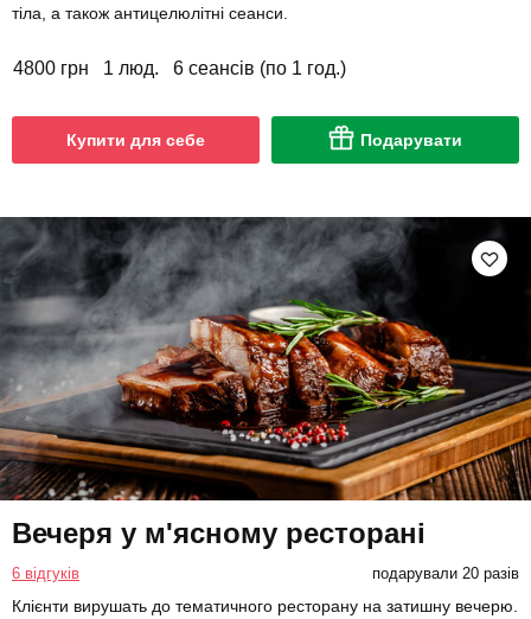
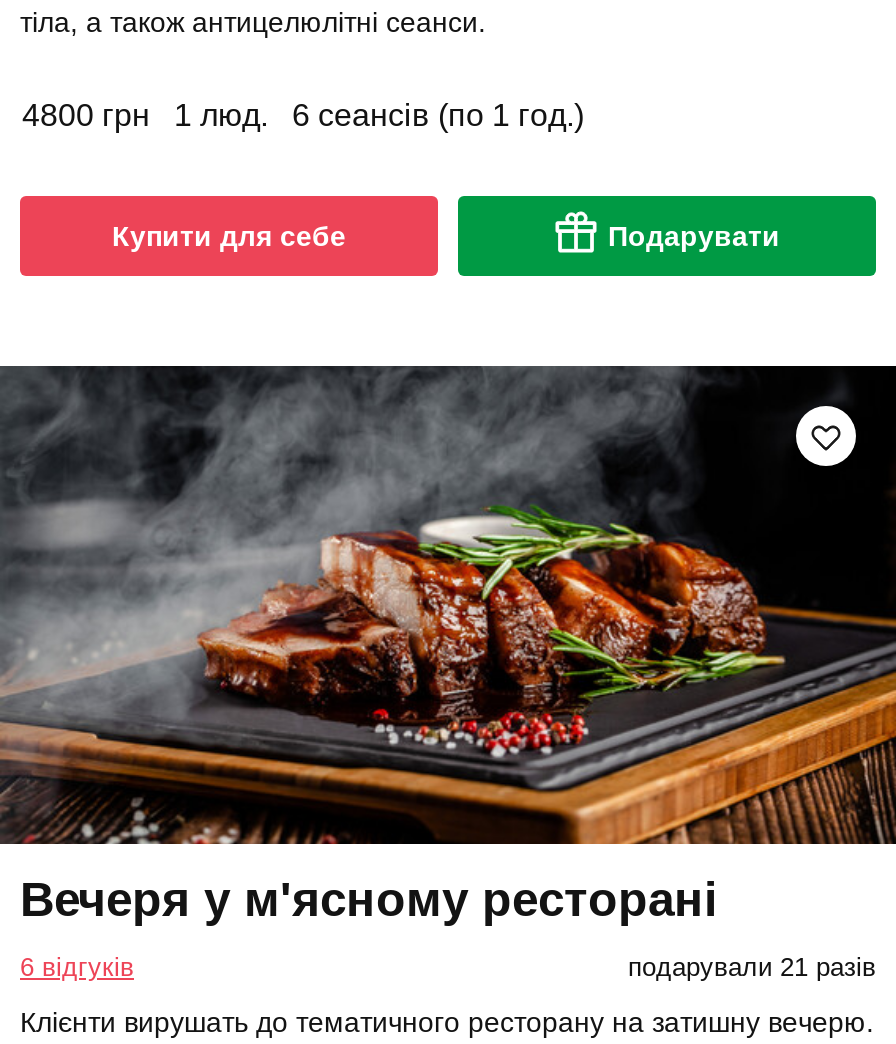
- подарували 20 разів
+ подарували 21 разів
